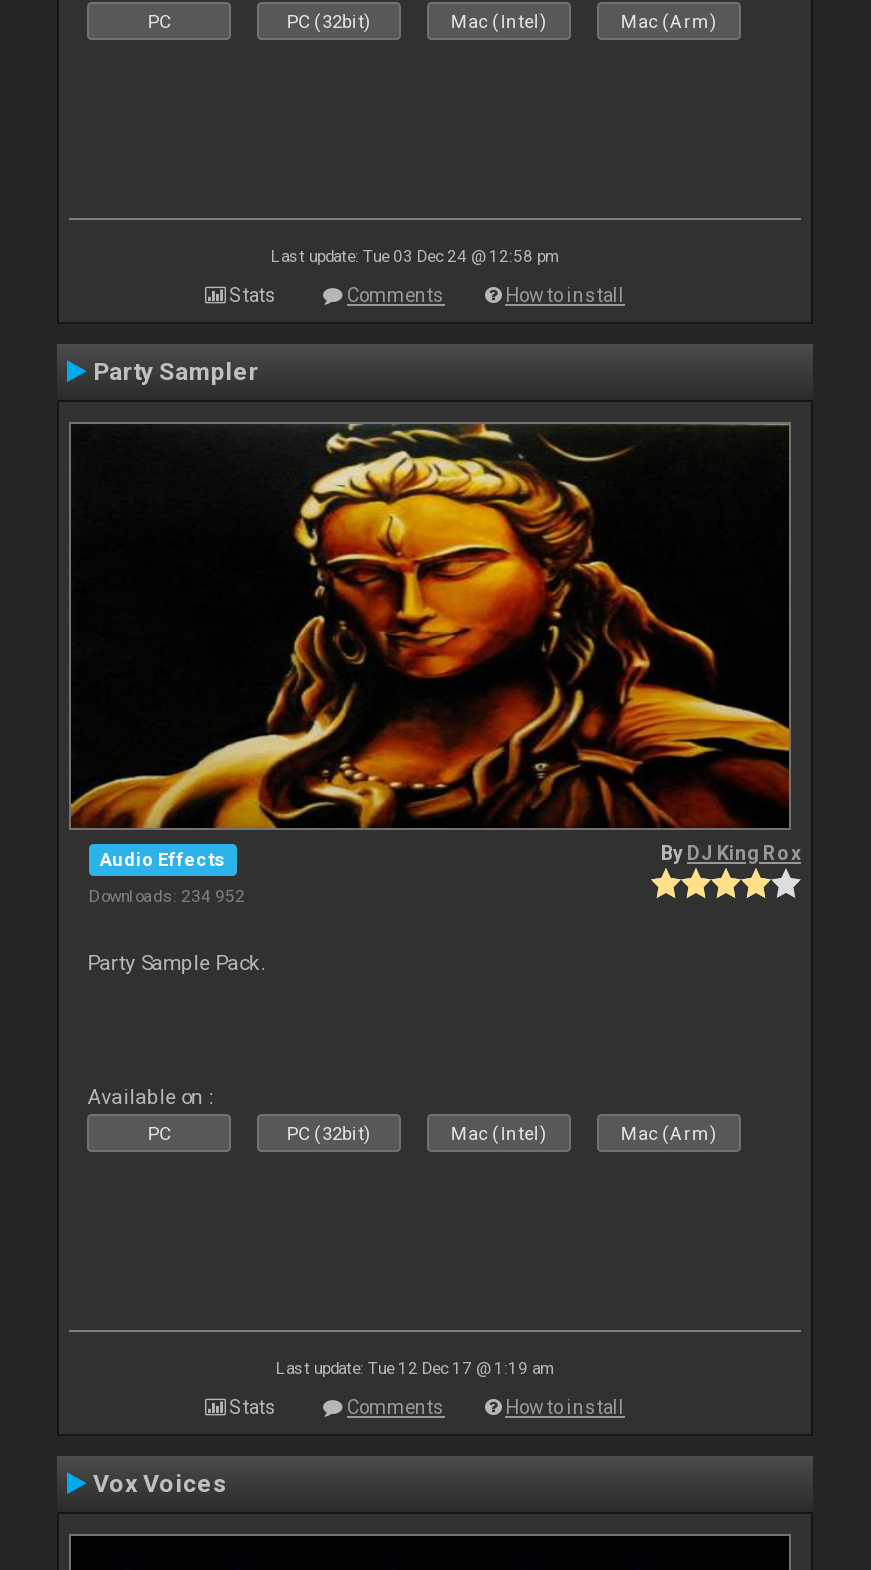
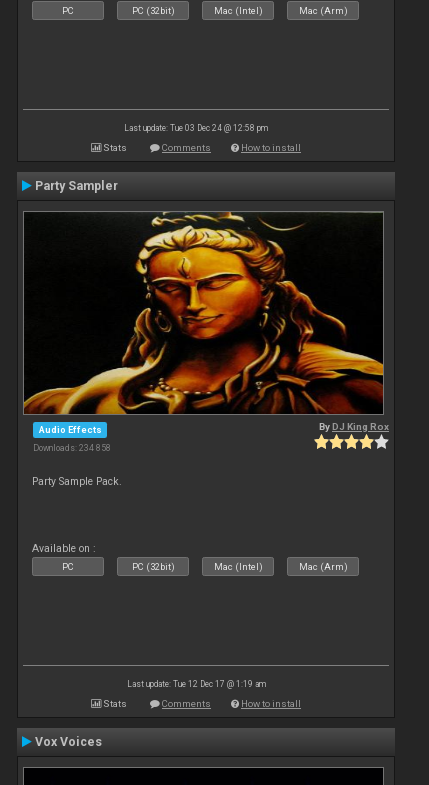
- Downloads: 234 952
+ Downloads: 234 858
